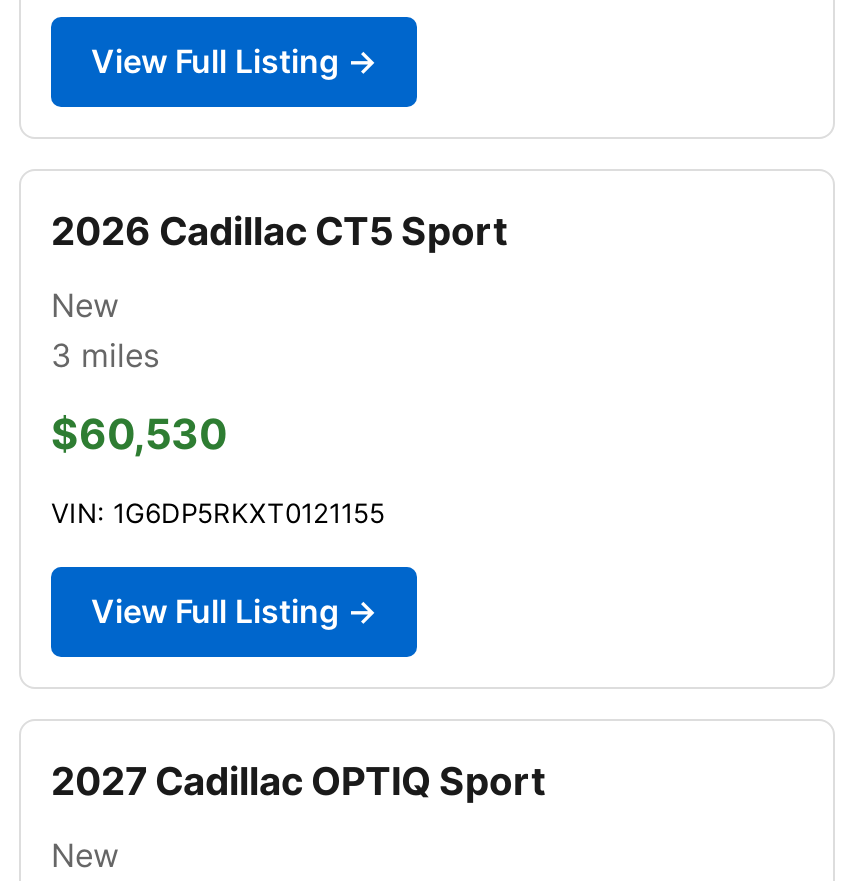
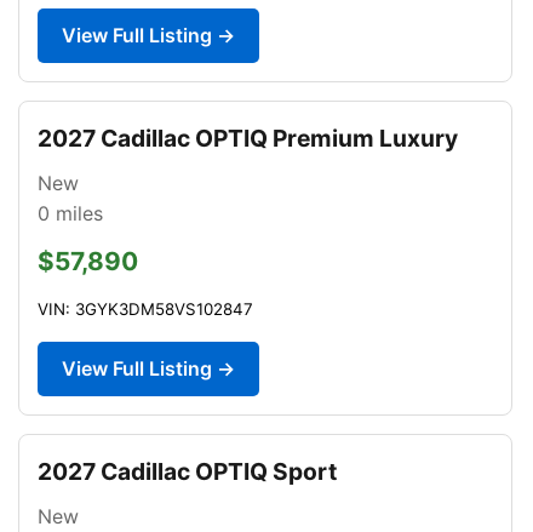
- 2026 Cadillac CT5 Sport
+ 2027 Cadillac OPTIQ Premium Luxury

- 3 miles
+ 0 miles

- $60,530
+ $57,890

- VIN: 1G6DP5RKXT0121155
+ VIN: 3GYK3DM58VS102847
